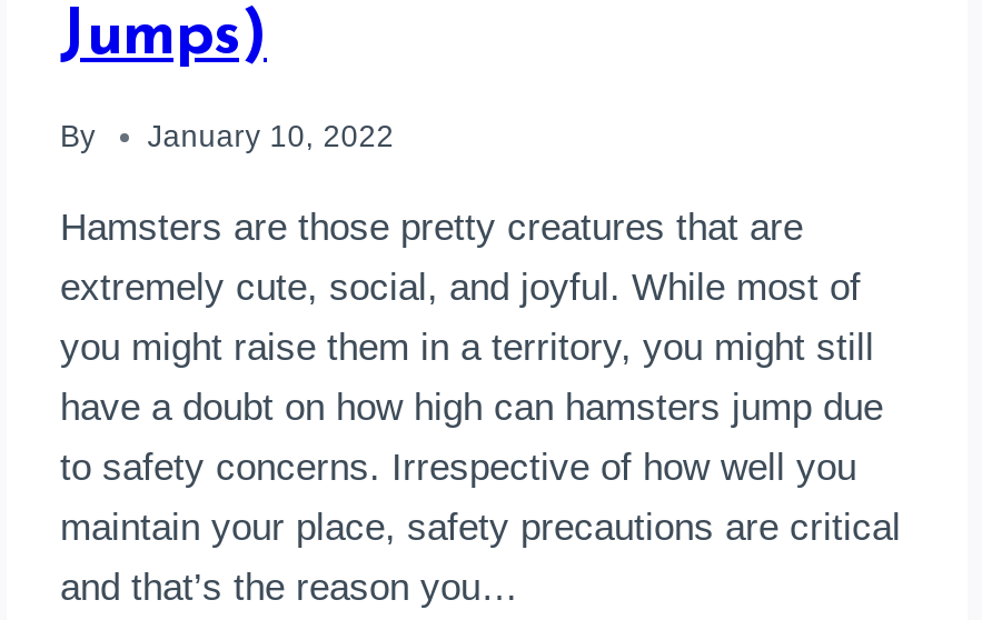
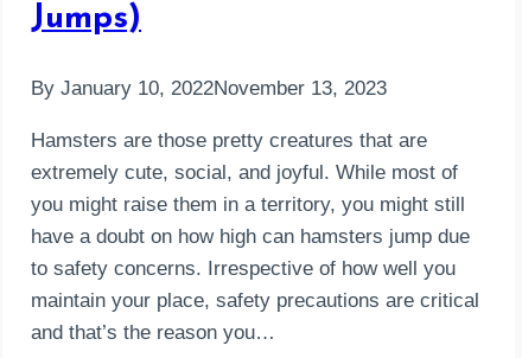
- By
- January 10, 2022
+ By January 10, 2022November 13, 2023
